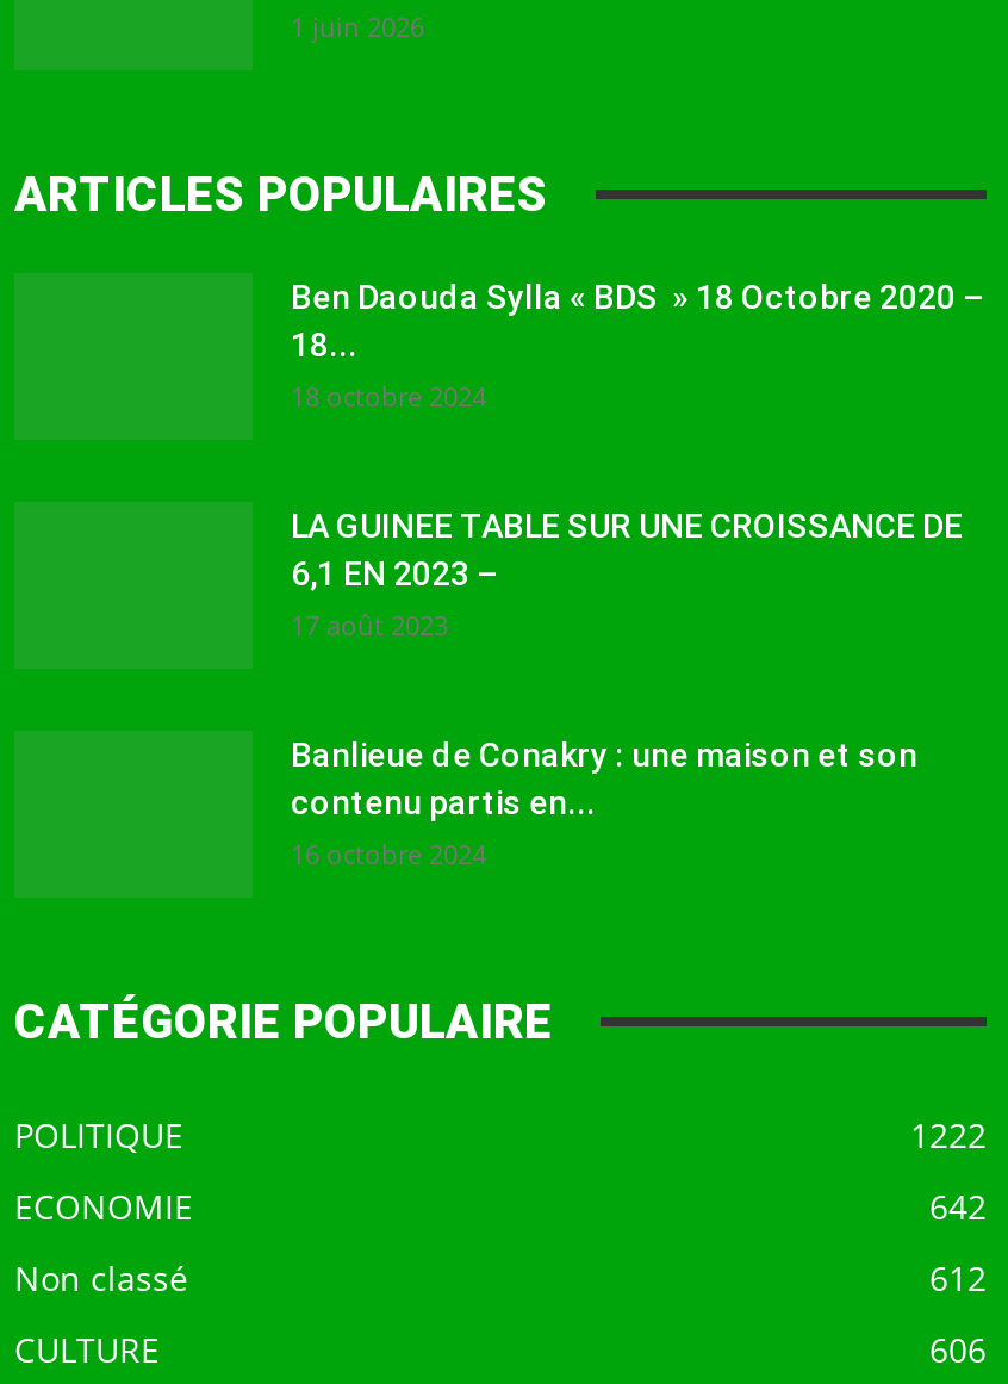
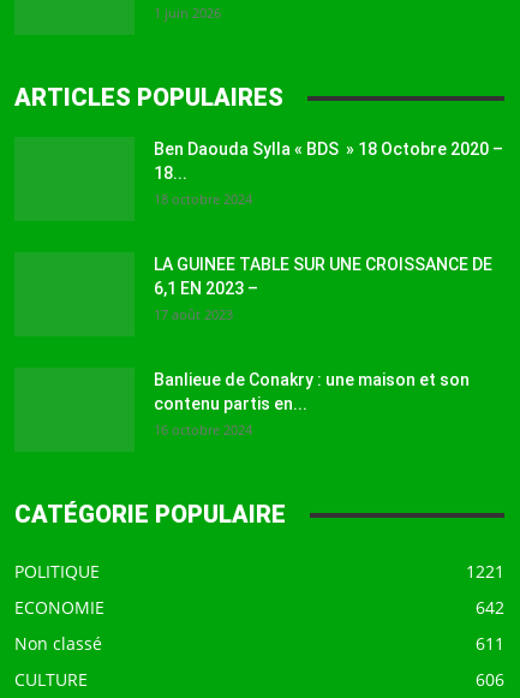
- 1222
+ 1221

- 612
+ 611
